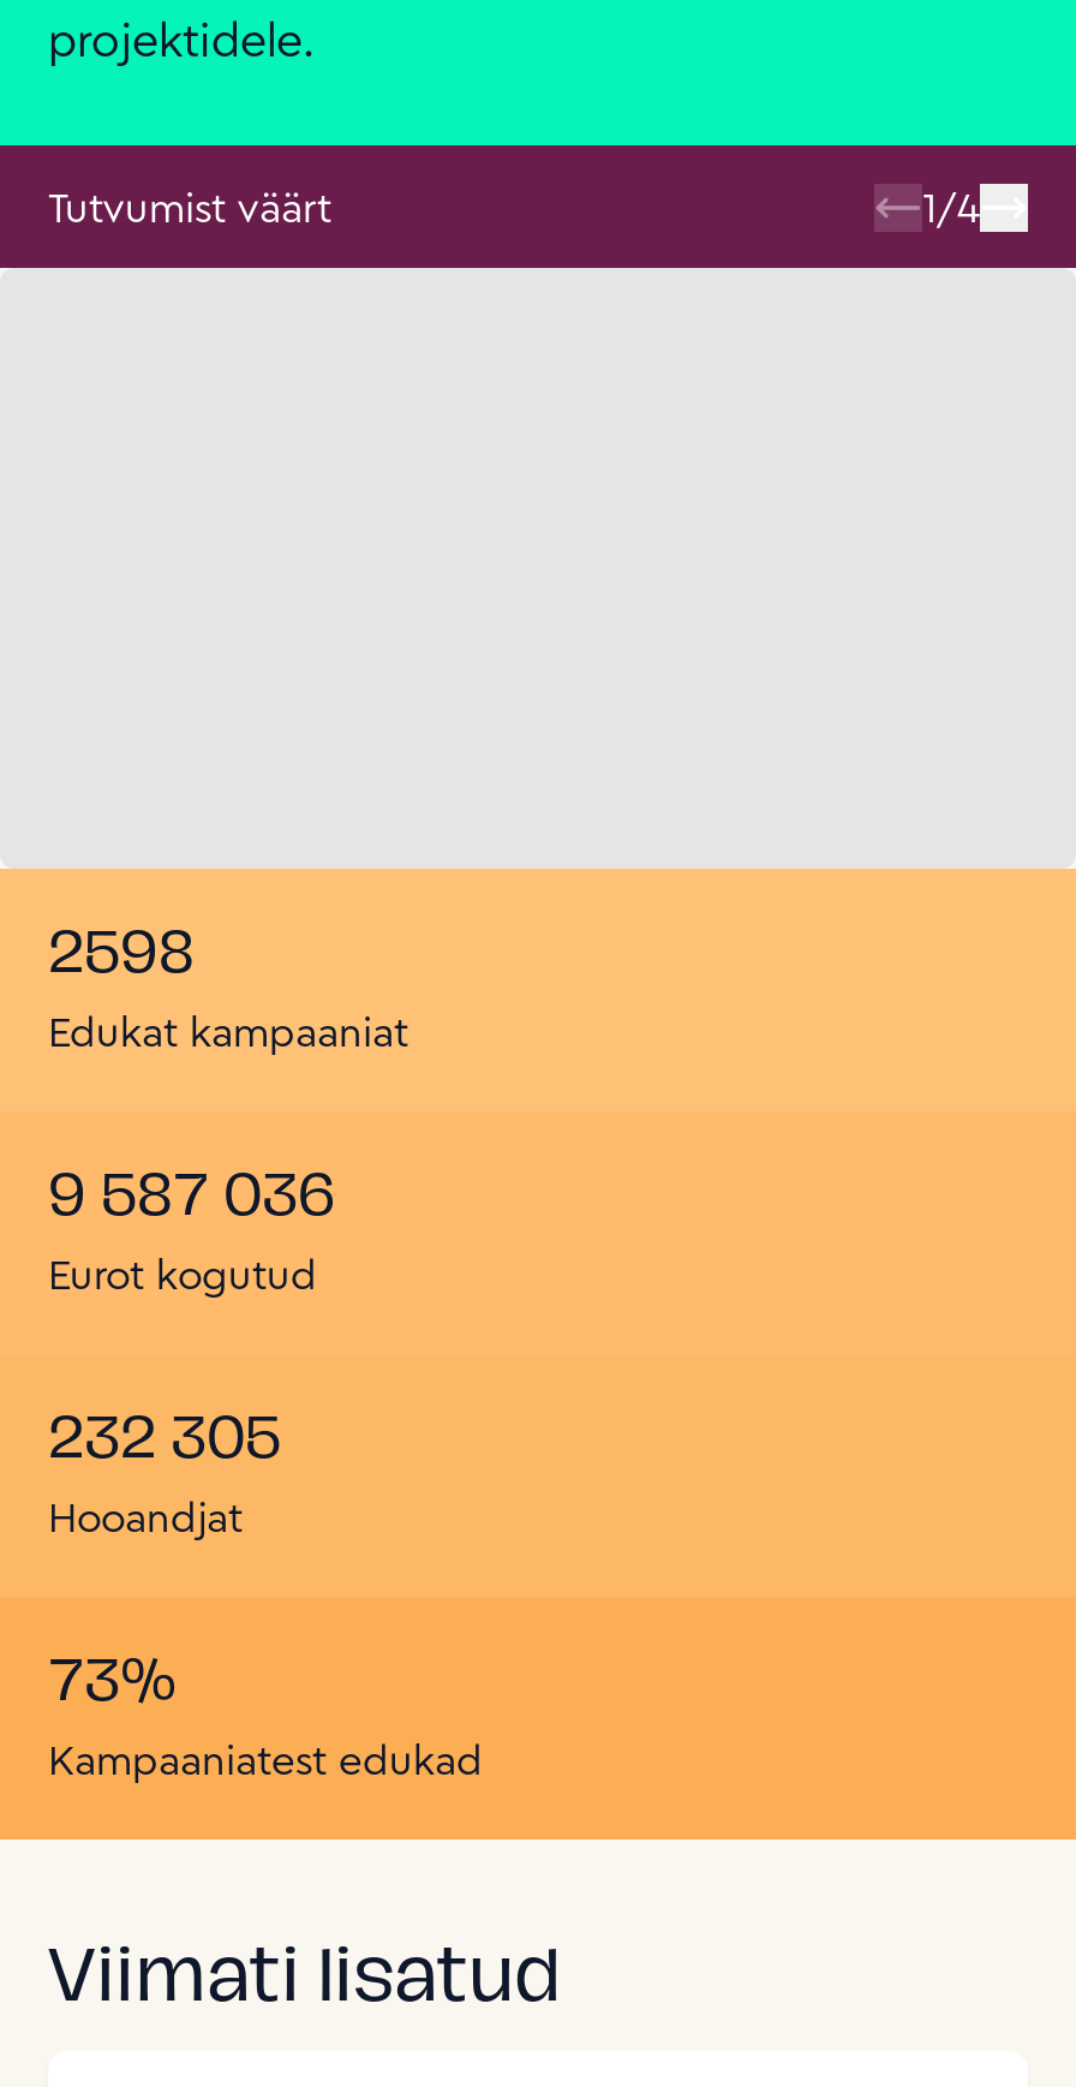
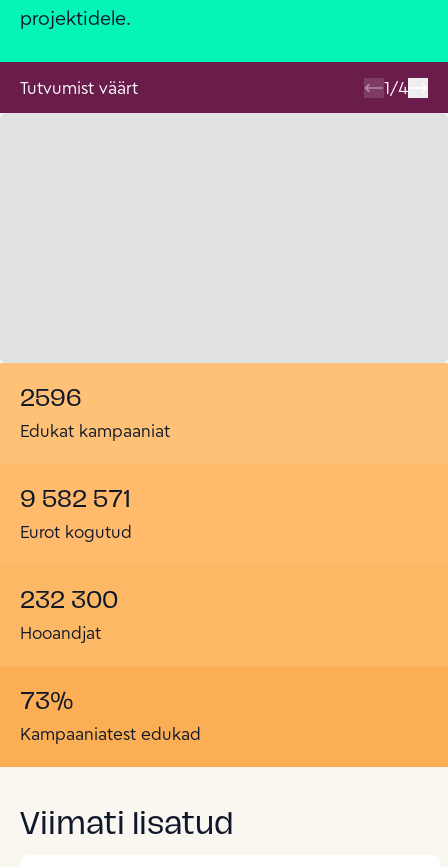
- 2598
+ 2596

- 9 587 036
+ 9 582 571

- 232 305
+ 232 300
